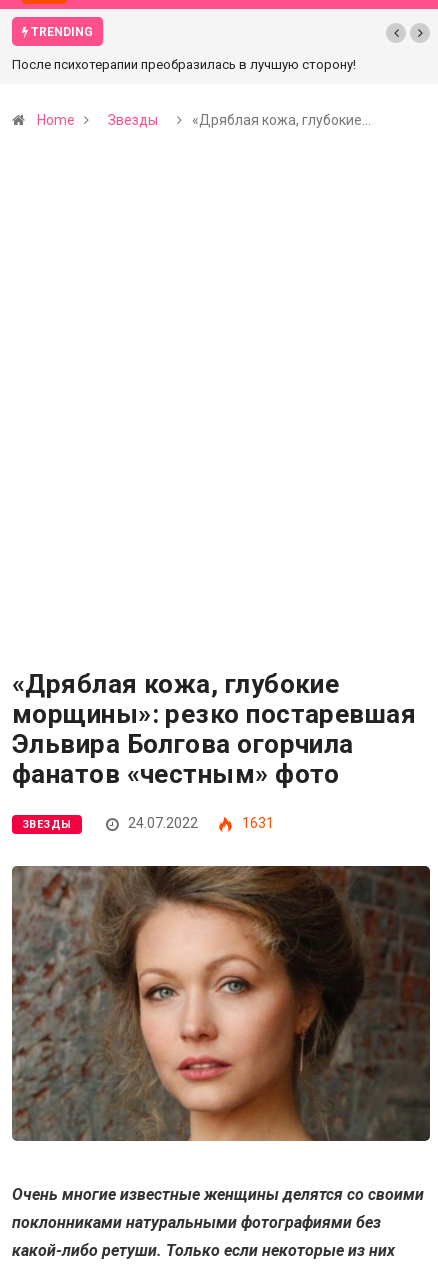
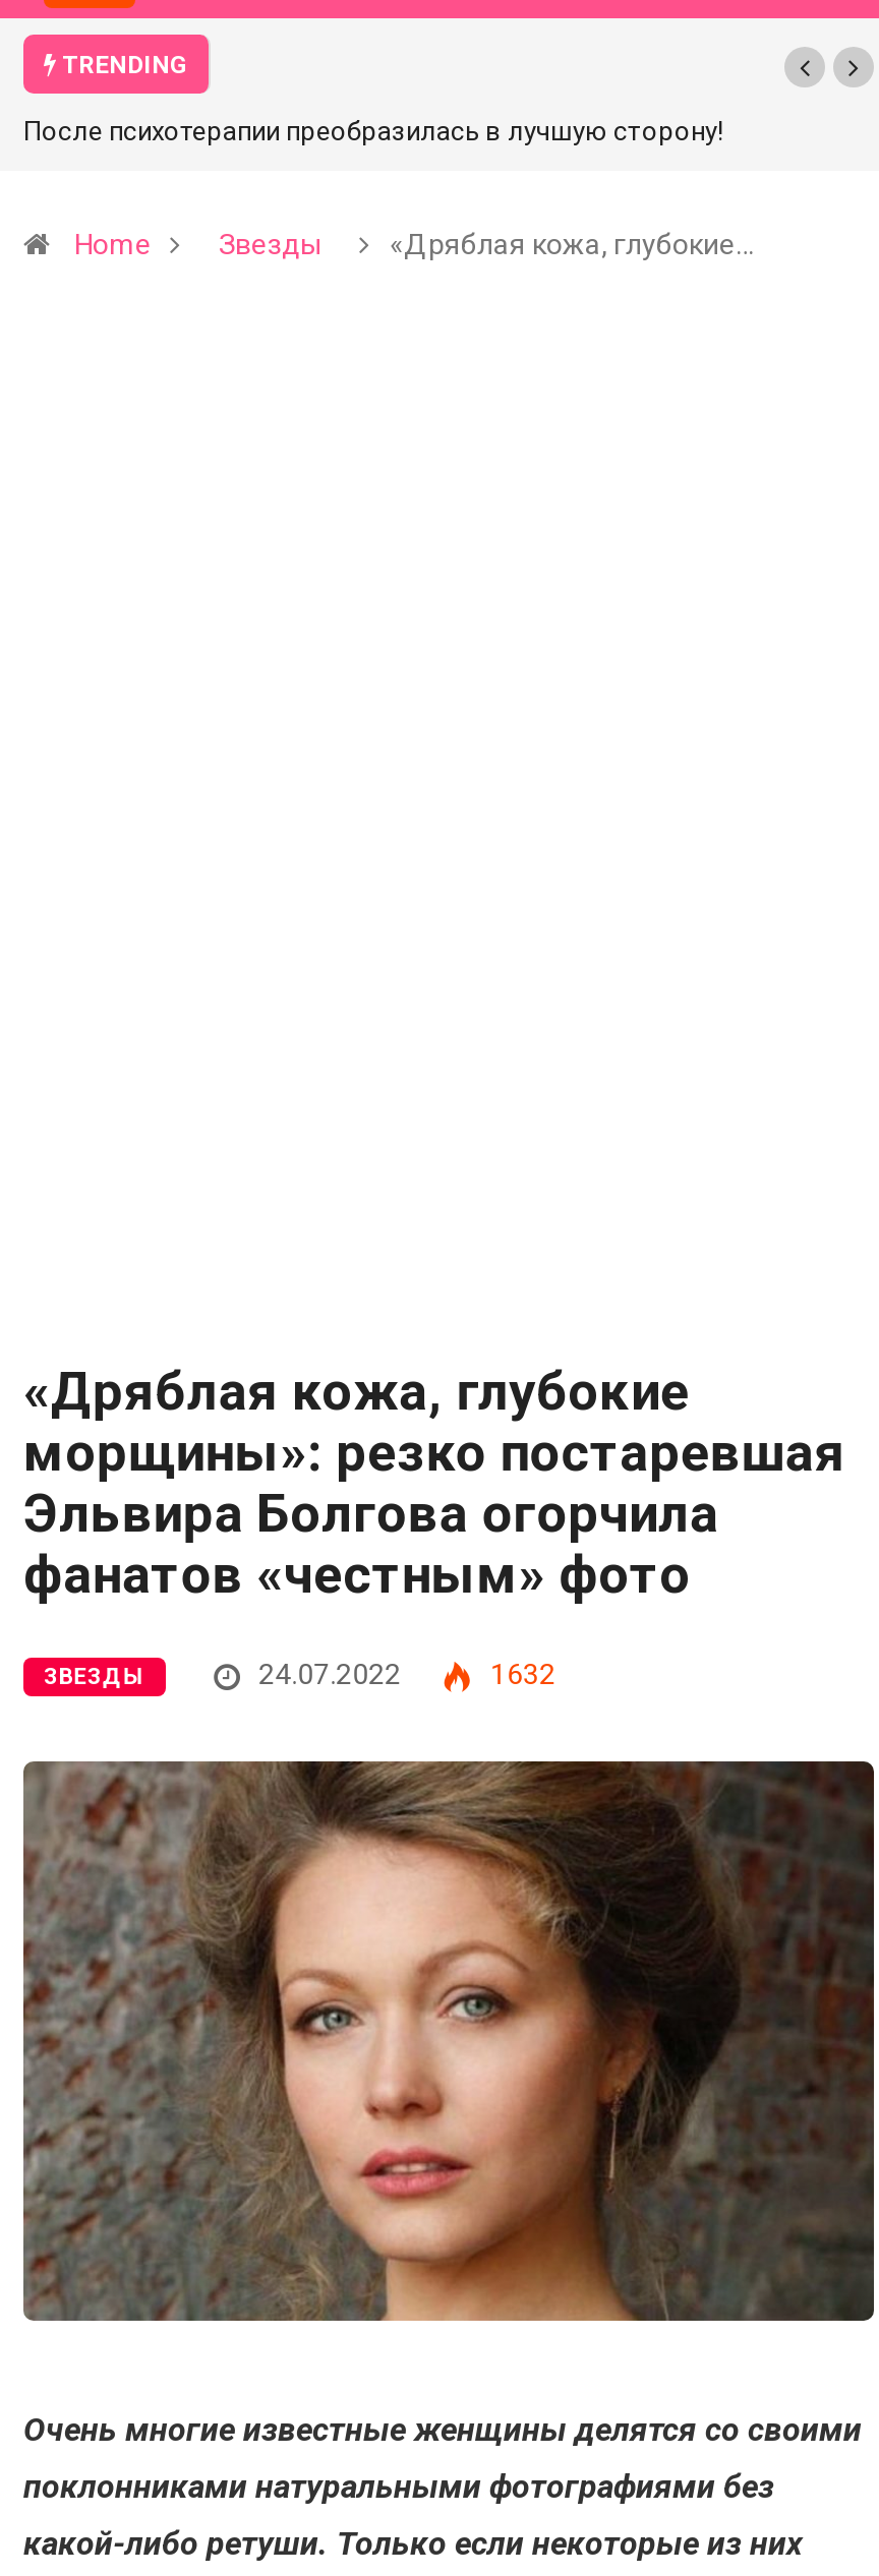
- 1631
+ 1632
